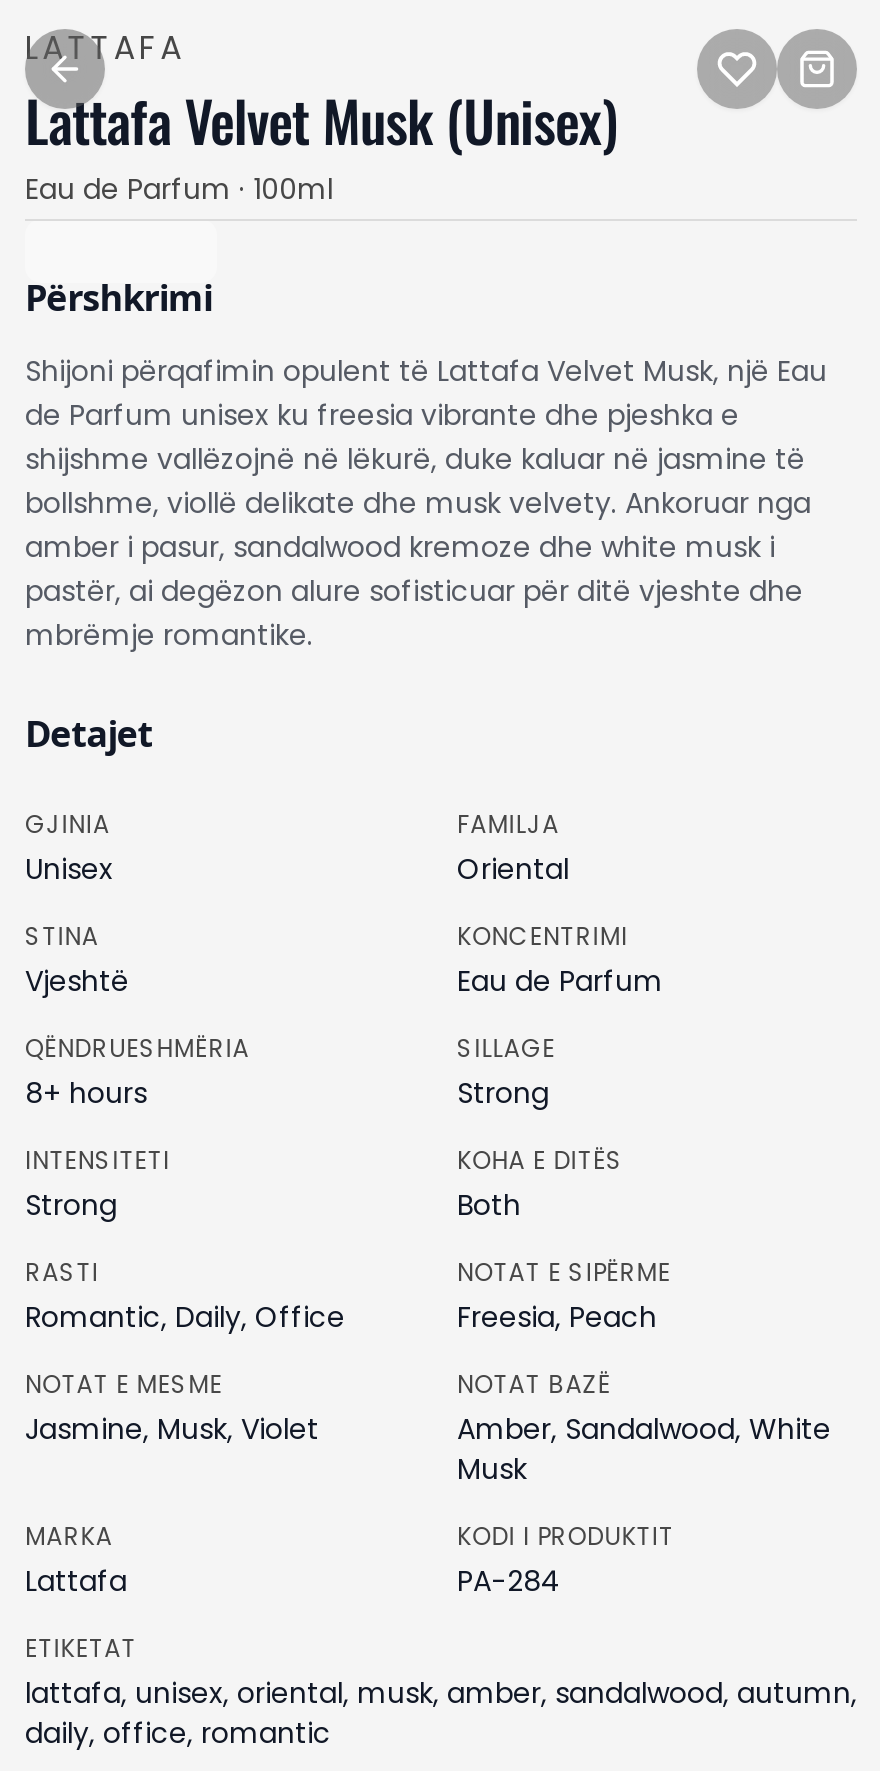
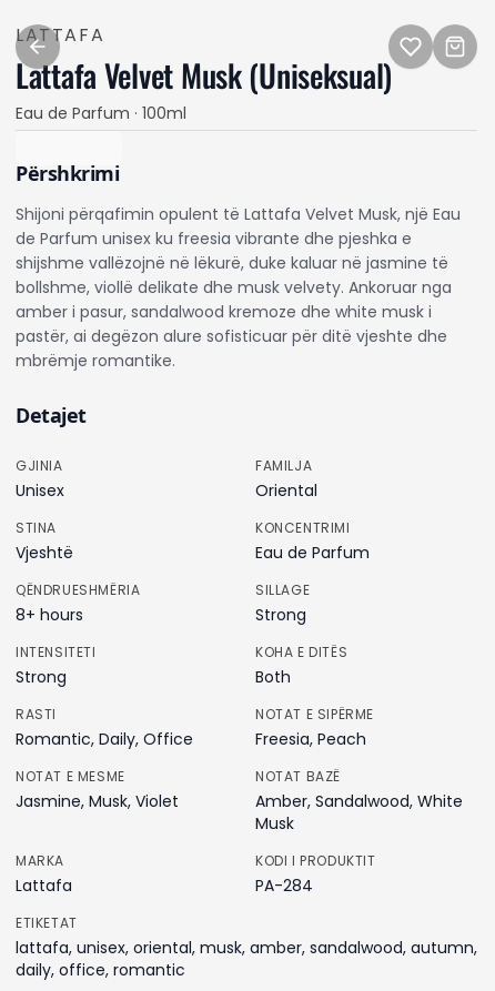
- Lattafa Velvet Musk (Unisex)
+ Lattafa Velvet Musk (Uniseksual)
